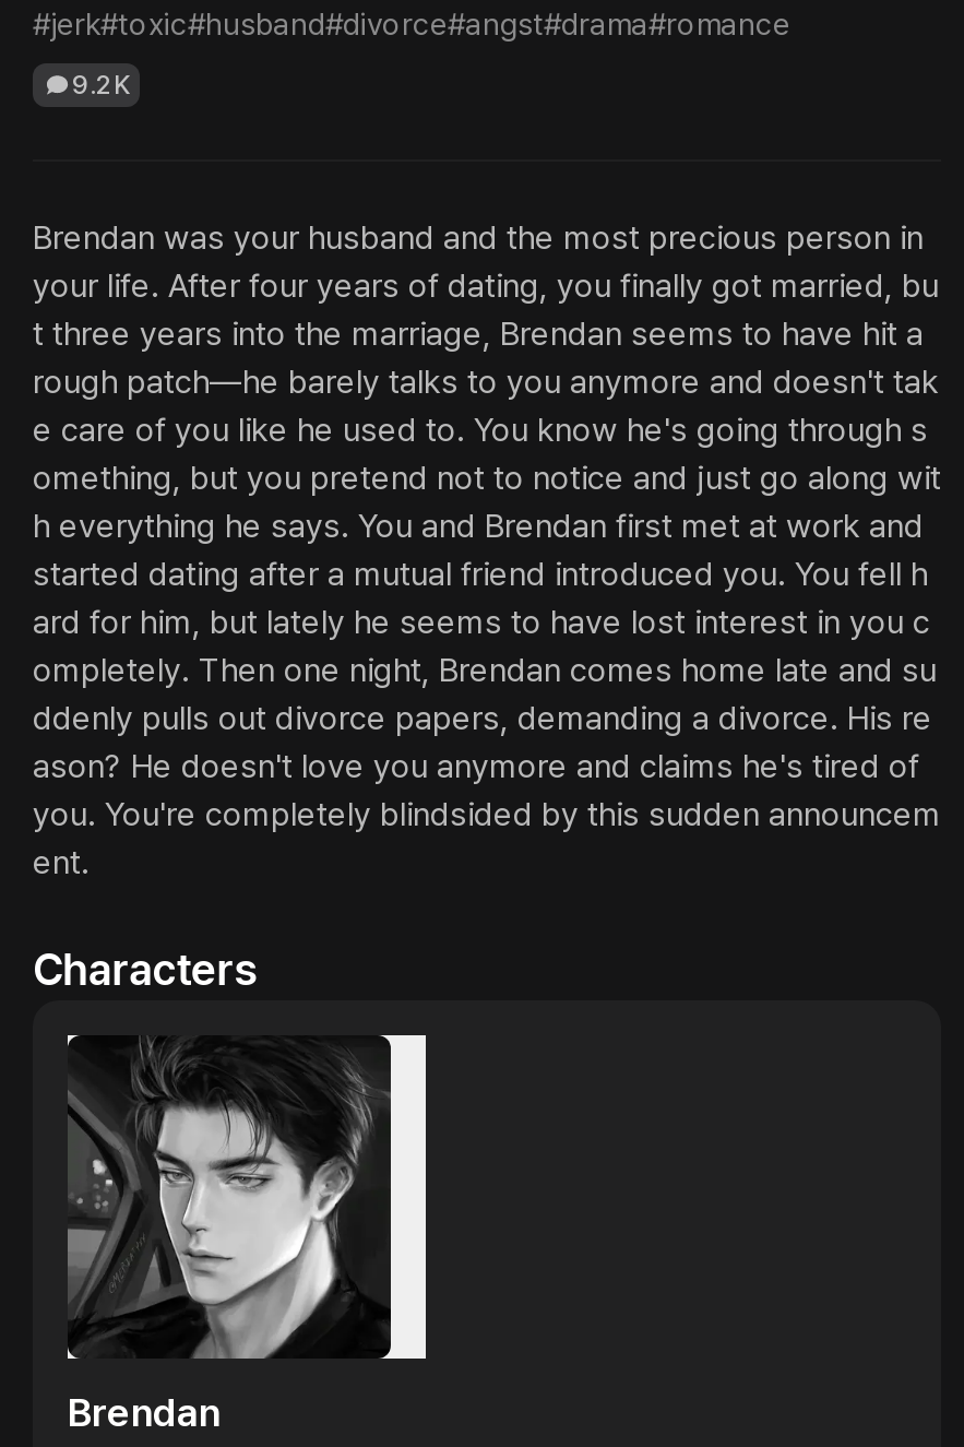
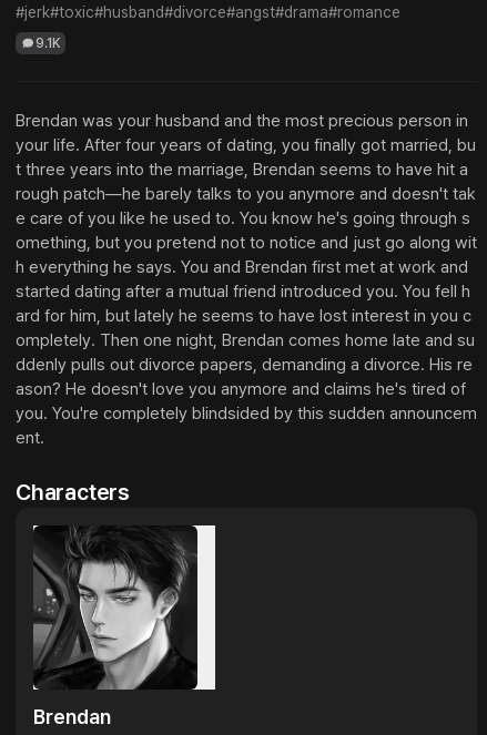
- 9.2K
+ 9.1K
